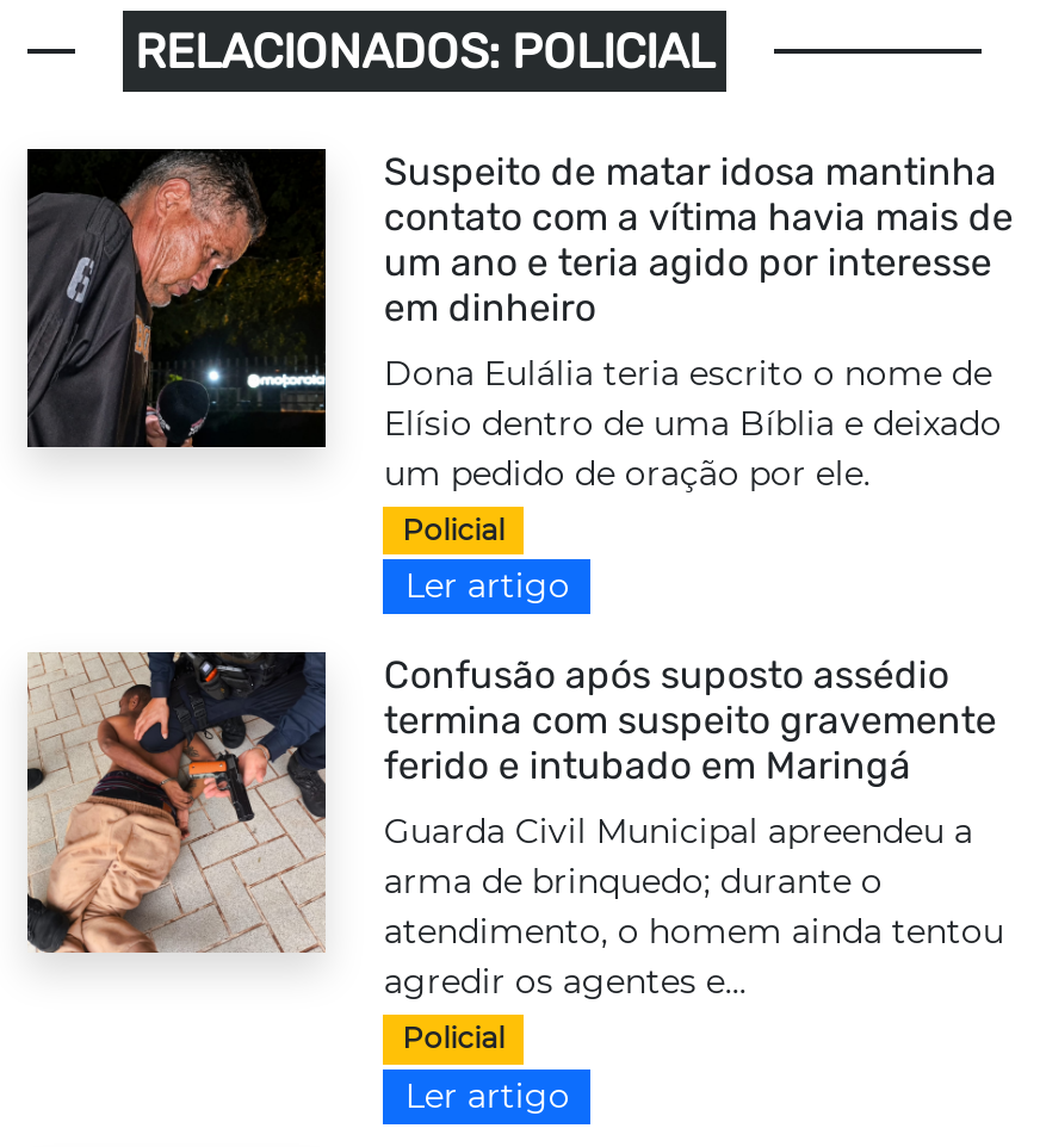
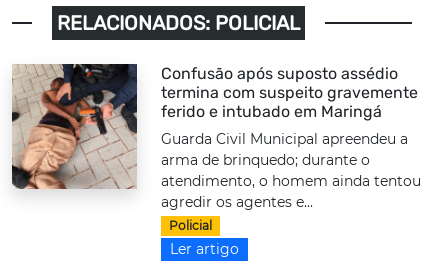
- [image]
- Suspeito de matar idosa mantinha
- contato com a vítima havia mais de
- um ano e teria agido por interesse
- em dinheiro
- Dona Eulália teria escrito o nome de
- Elísio dentro de uma Bíblia e deixado
- um pedido de oração por ele.
- Policial
- Ler artigo
